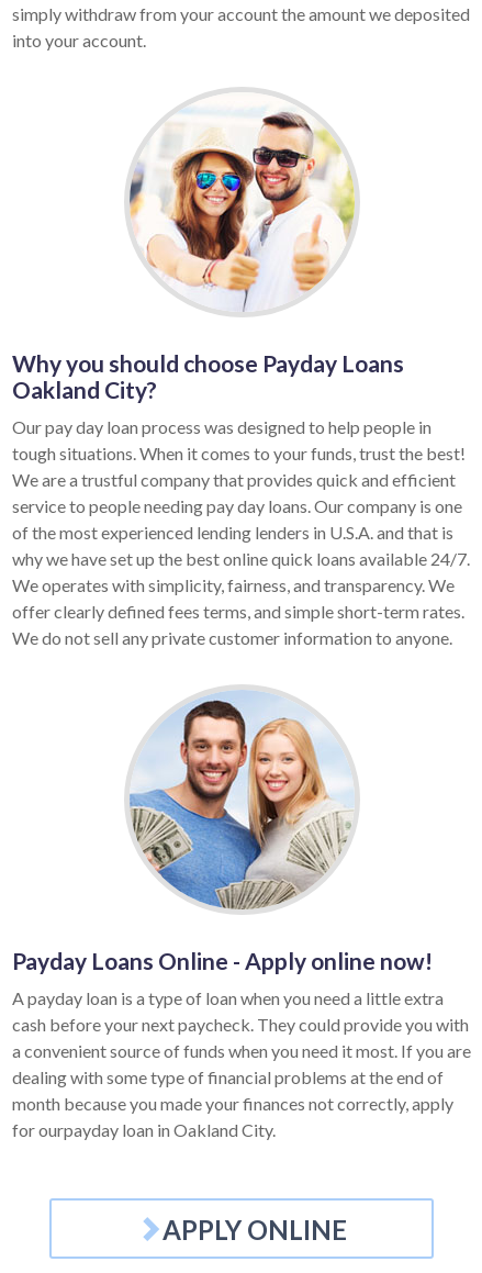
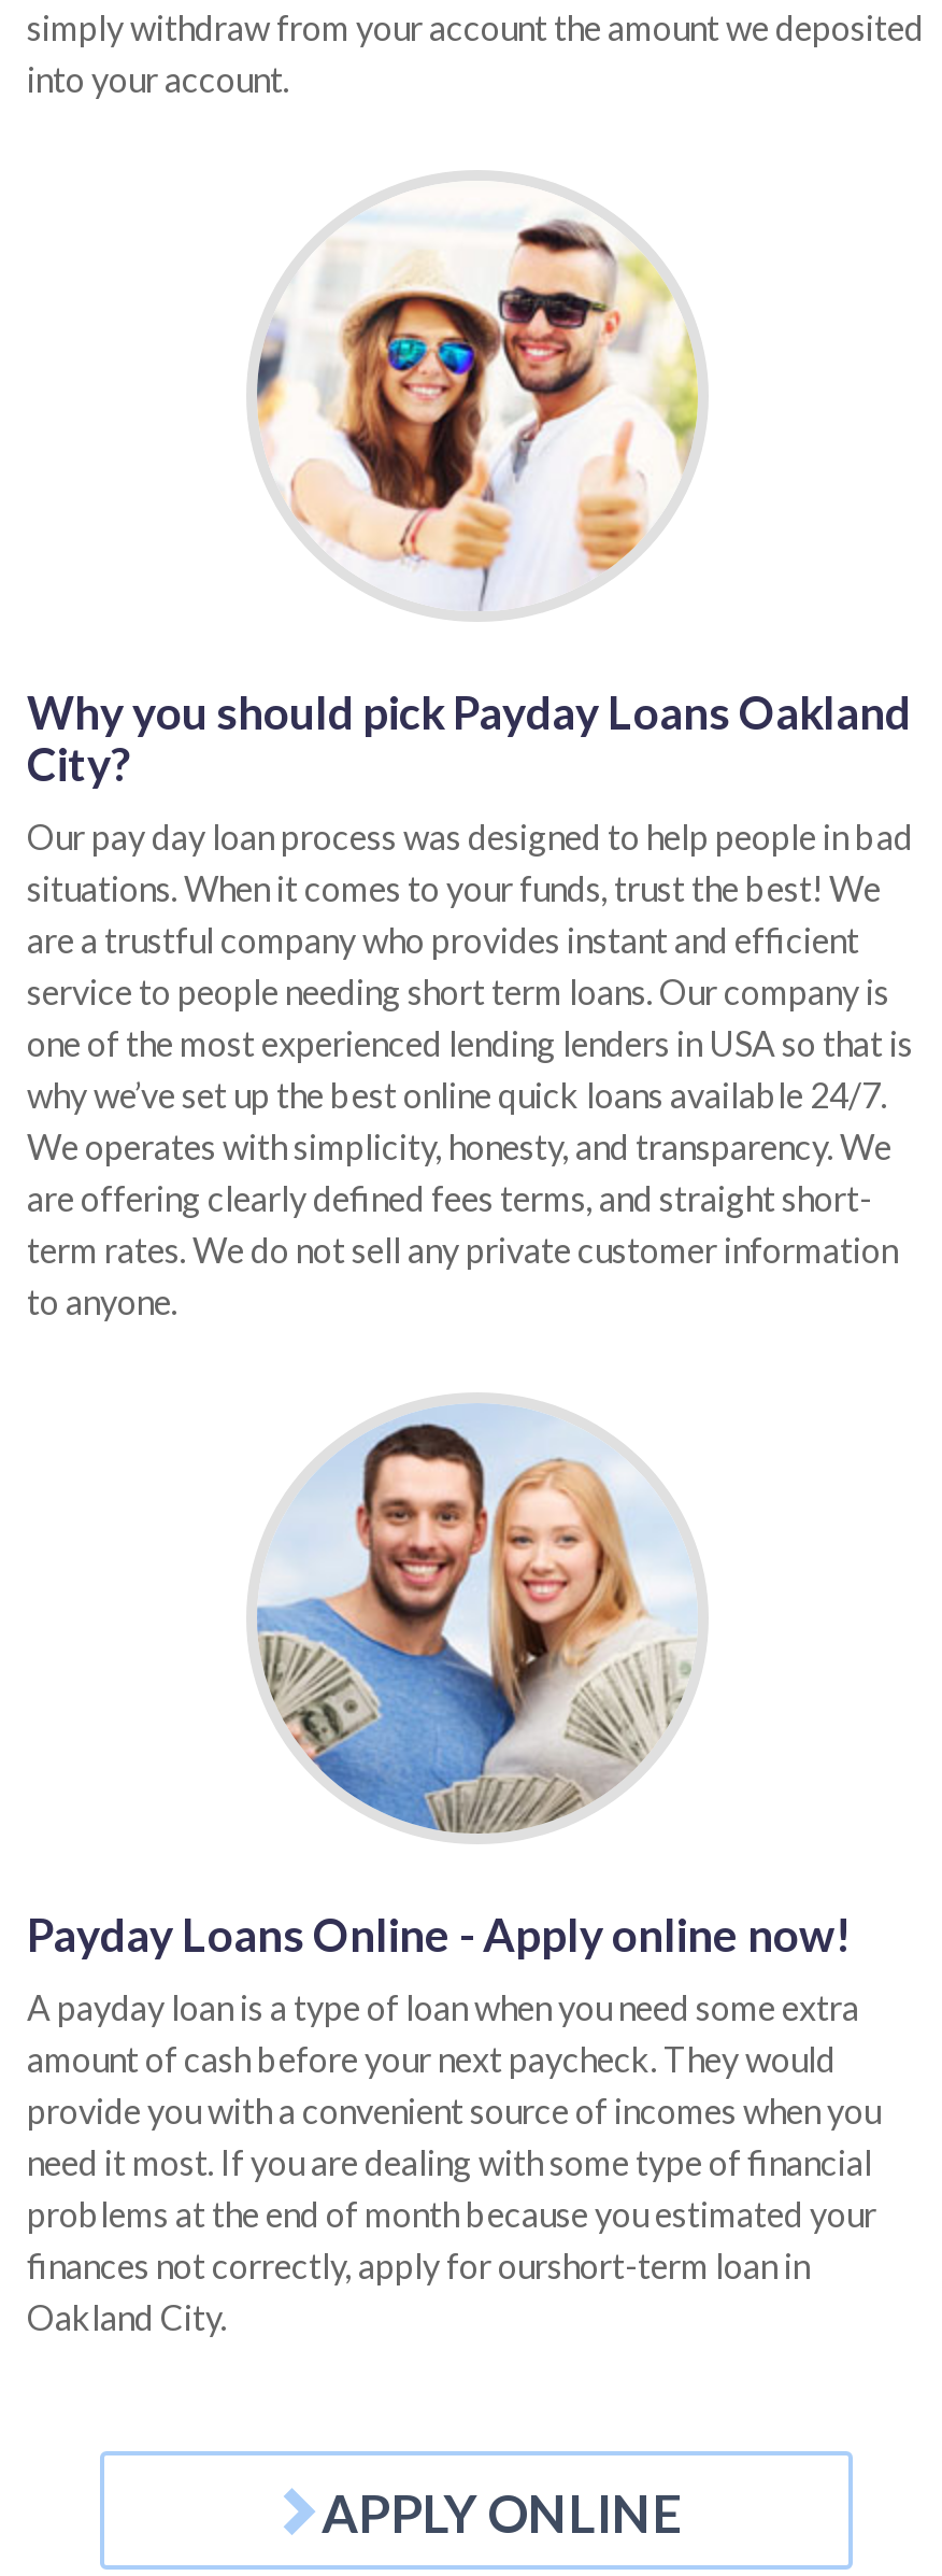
- Why you should choose Payday Loans
- Oakland City?
+ Why you should pick Payday Loans Oakland
+ City?

- Our pay day loan process was designed to help people in
- tough situations. When it comes to your funds, trust the best!
- We are a trustful company that provides quick and efficient
- service to people needing pay day loans. Our company is one
- of the most experienced lending lenders in U.S.A. and that is
- why we have set up the best online quick loans available 24/7.
- We operates with simplicity, fairness, and transparency. We
- offer clearly defined fees terms, and simple short-term rates.
- We do not sell any private customer information to anyone.
+ Our pay day loan process was designed to help people in bad
+ situations. When it comes to your funds, trust the best! We
+ are a trustful company who provides instant and efficient
+ service to people needing short term loans. Our company is
+ one of the most experienced lending lenders in USA so that is
+ why we’ve set up the best online quick loans available 24/7.
+ We operates with simplicity, honesty, and transparency. We
+ are offering clearly defined fees terms, and straight short-
+ term rates. We do not sell any private customer information
+ to anyone.

- A payday loan is a type of loan when you need a little extra
- cash before your next paycheck. They could provide you with
- a convenient source of funds when you need it most. If you are
- dealing with some type of financial problems at the end of
- month because you made your finances not correctly, apply
- for ourpayday loan in Oakland City.
+ A payday loan is a type of loan when you need some extra
+ amount of cash before your next paycheck. They would
+ provide you with a convenient source of incomes when you
+ need it most. If you are dealing with some type of financial
+ problems at the end of month because you estimated your
+ finances not correctly, apply for ourshort-term loan in
+ Oakland City.
